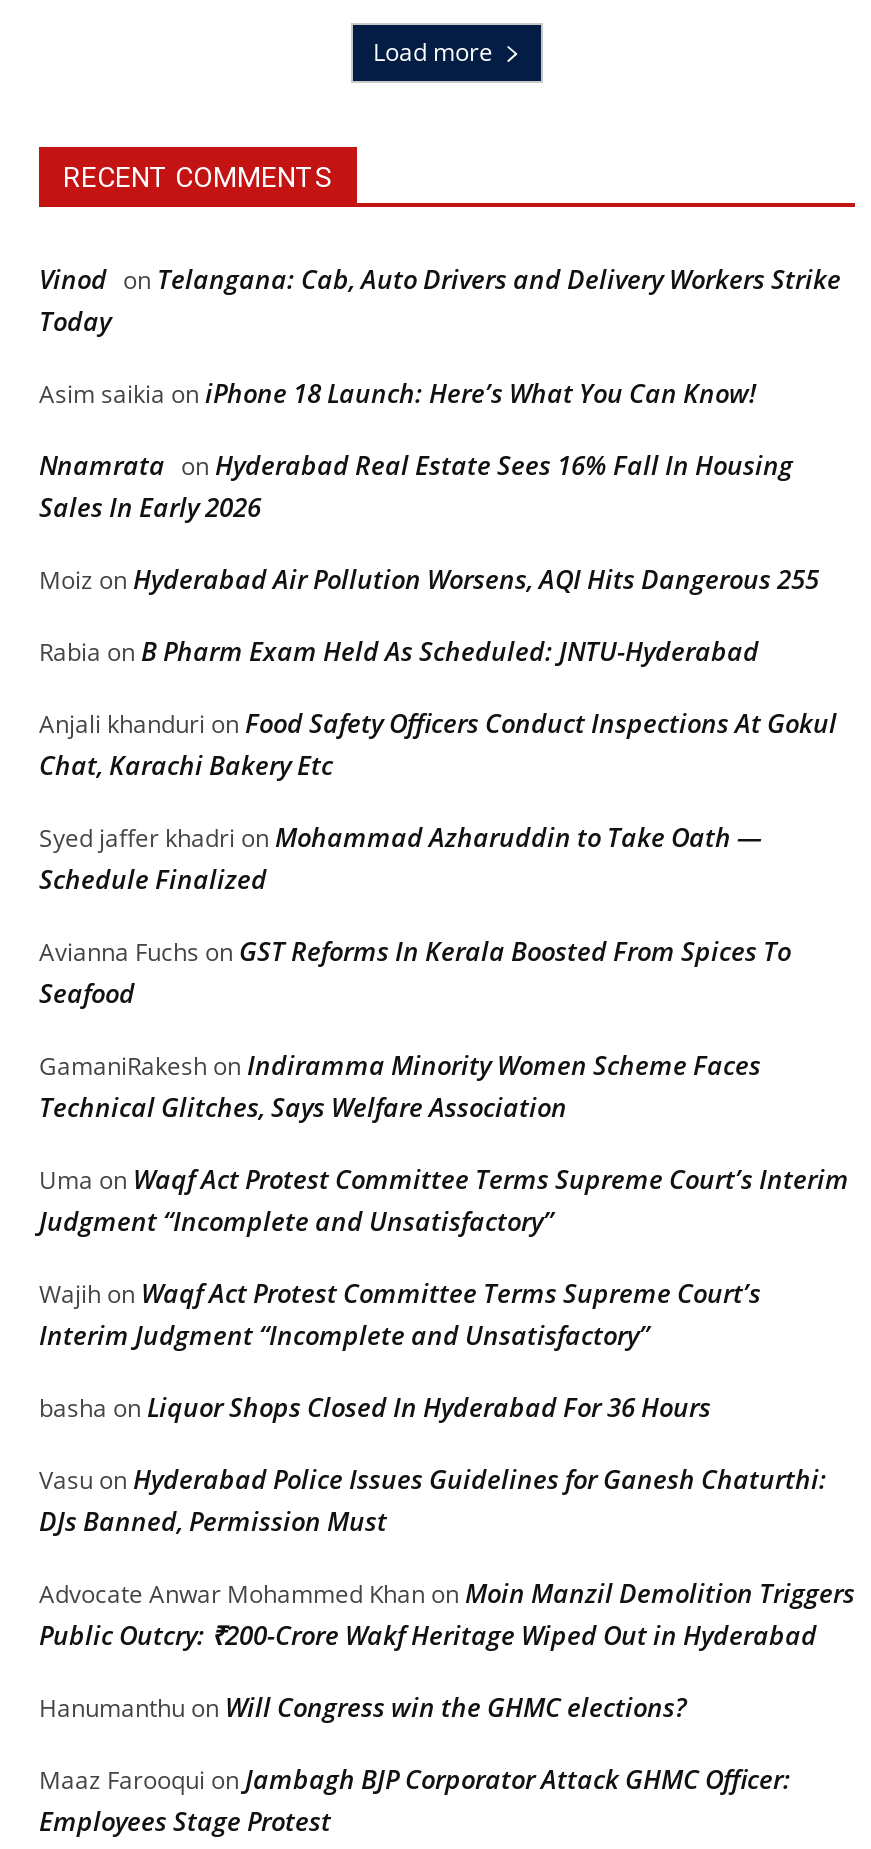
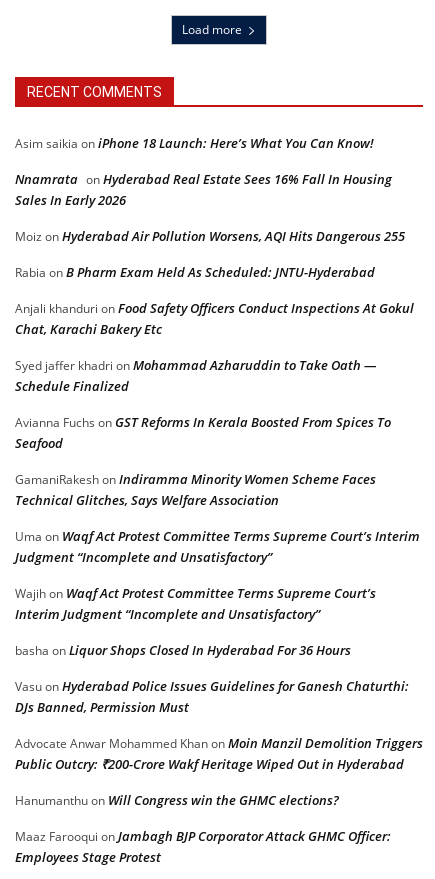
- Vinod on Telangana: Cab, Auto Drivers and Delivery Workers Strike
- Today
